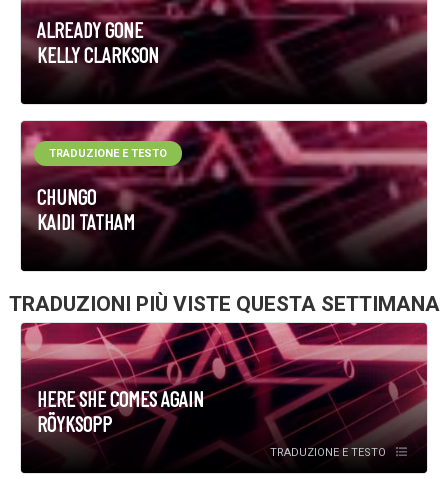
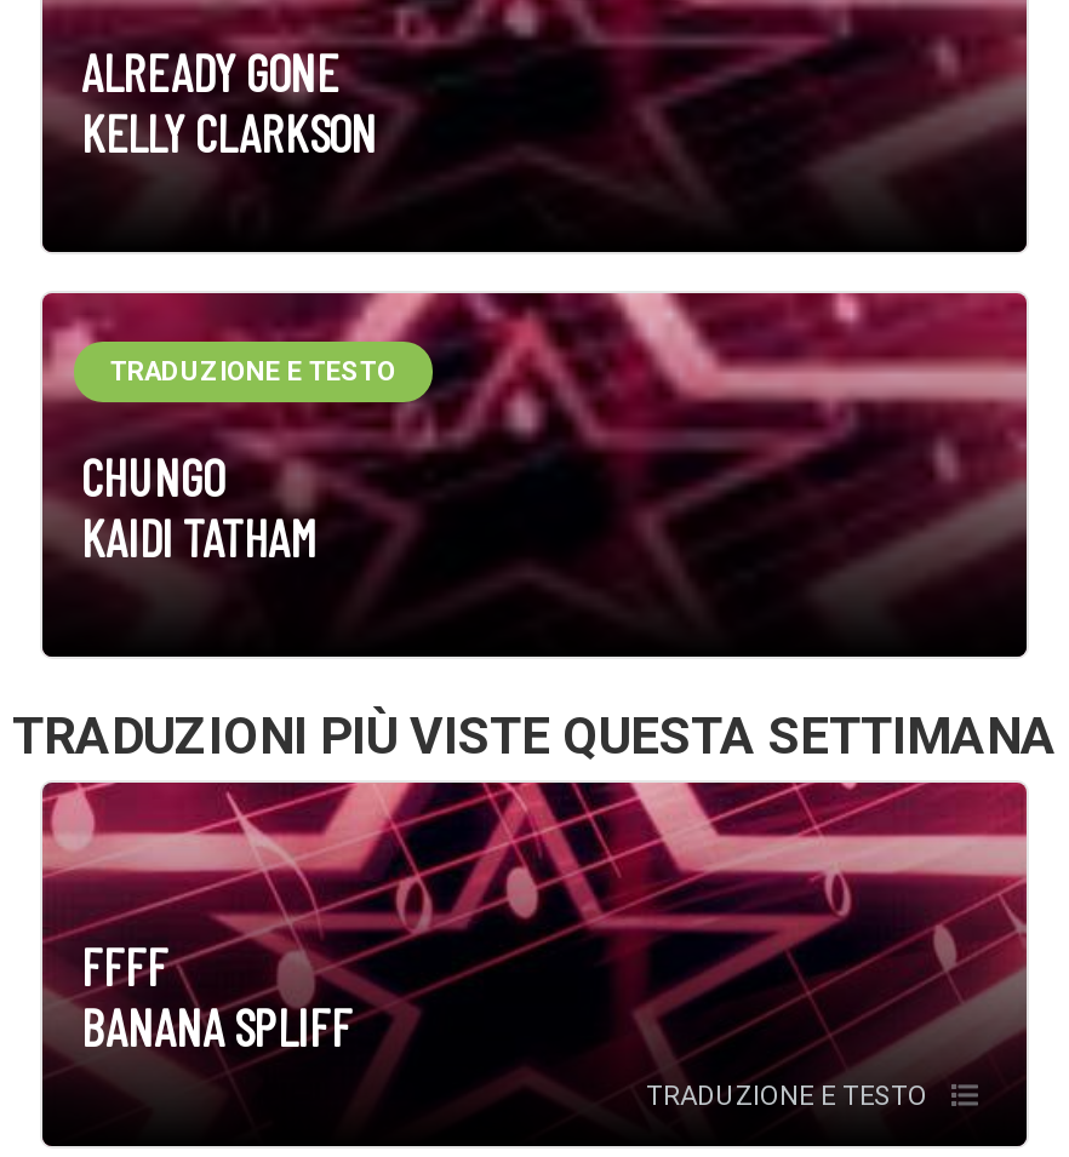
- HERE SHE COMES AGAIN
- RÖYKSOPP
+ FFFF
+ BANANA SPLIFF
